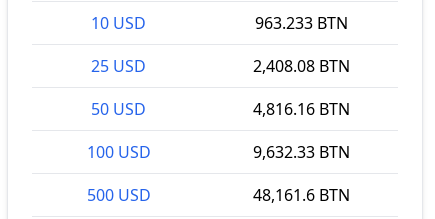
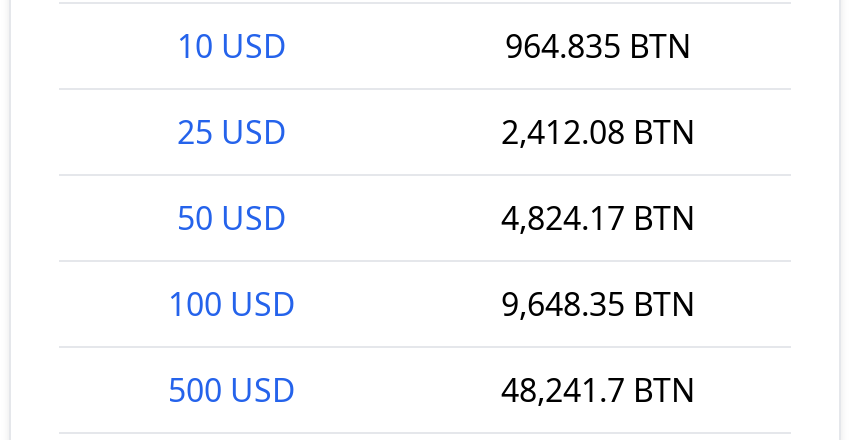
- 963.233 BTN
+ 964.835 BTN

- 2,408.08 BTN
+ 2,412.08 BTN

- 4,816.16 BTN
+ 4,824.17 BTN

- 9,632.33 BTN
+ 9,648.35 BTN

- 48,161.6 BTN
+ 48,241.7 BTN
